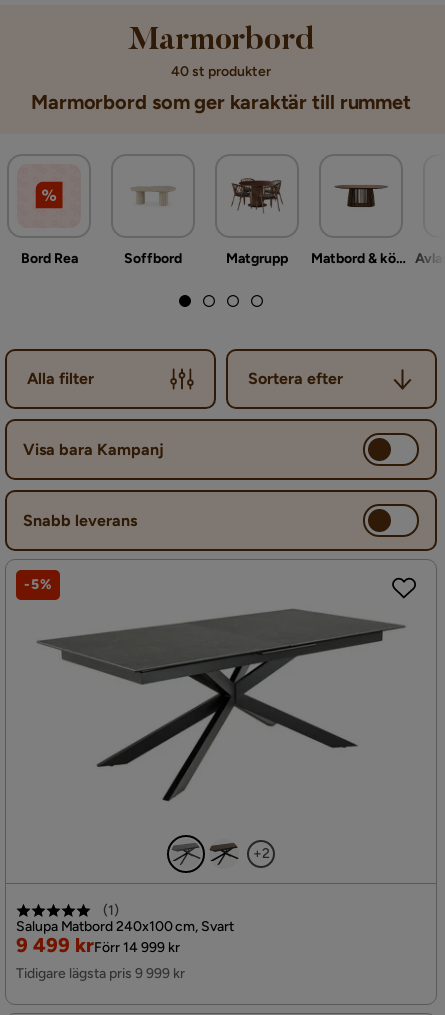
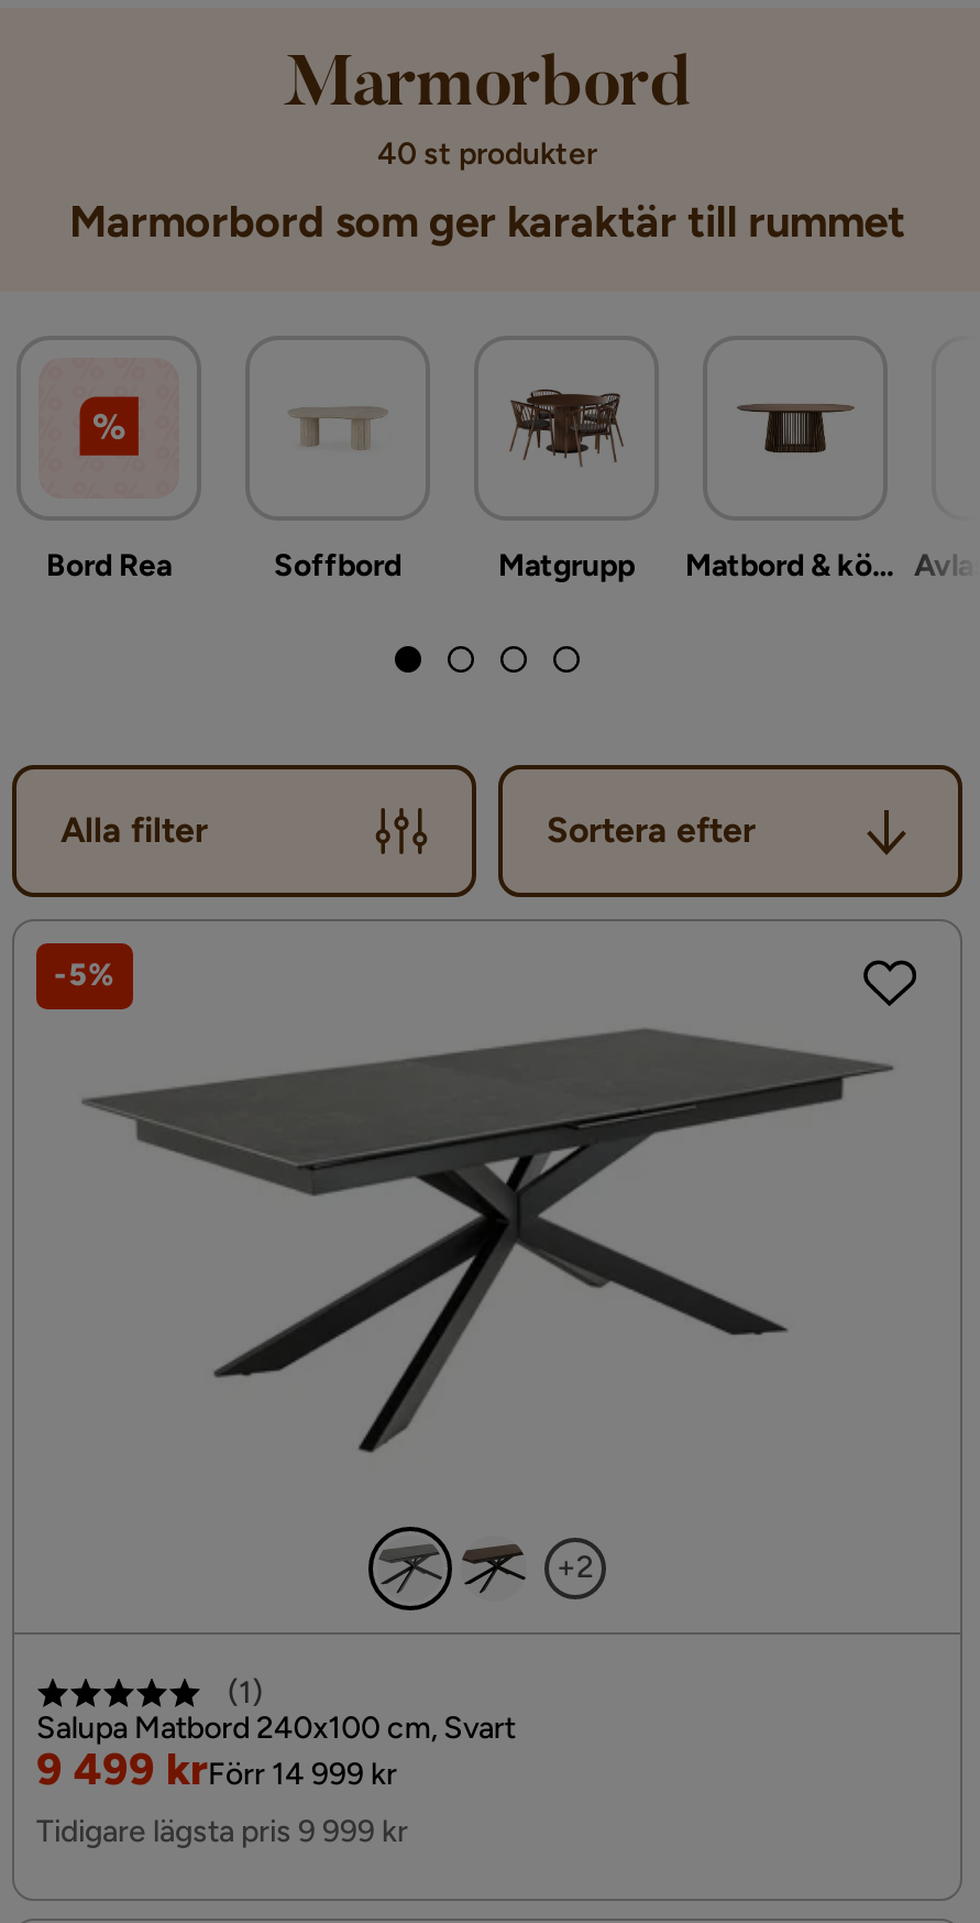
- Visa bara Kampanj

- Snabb leverans
